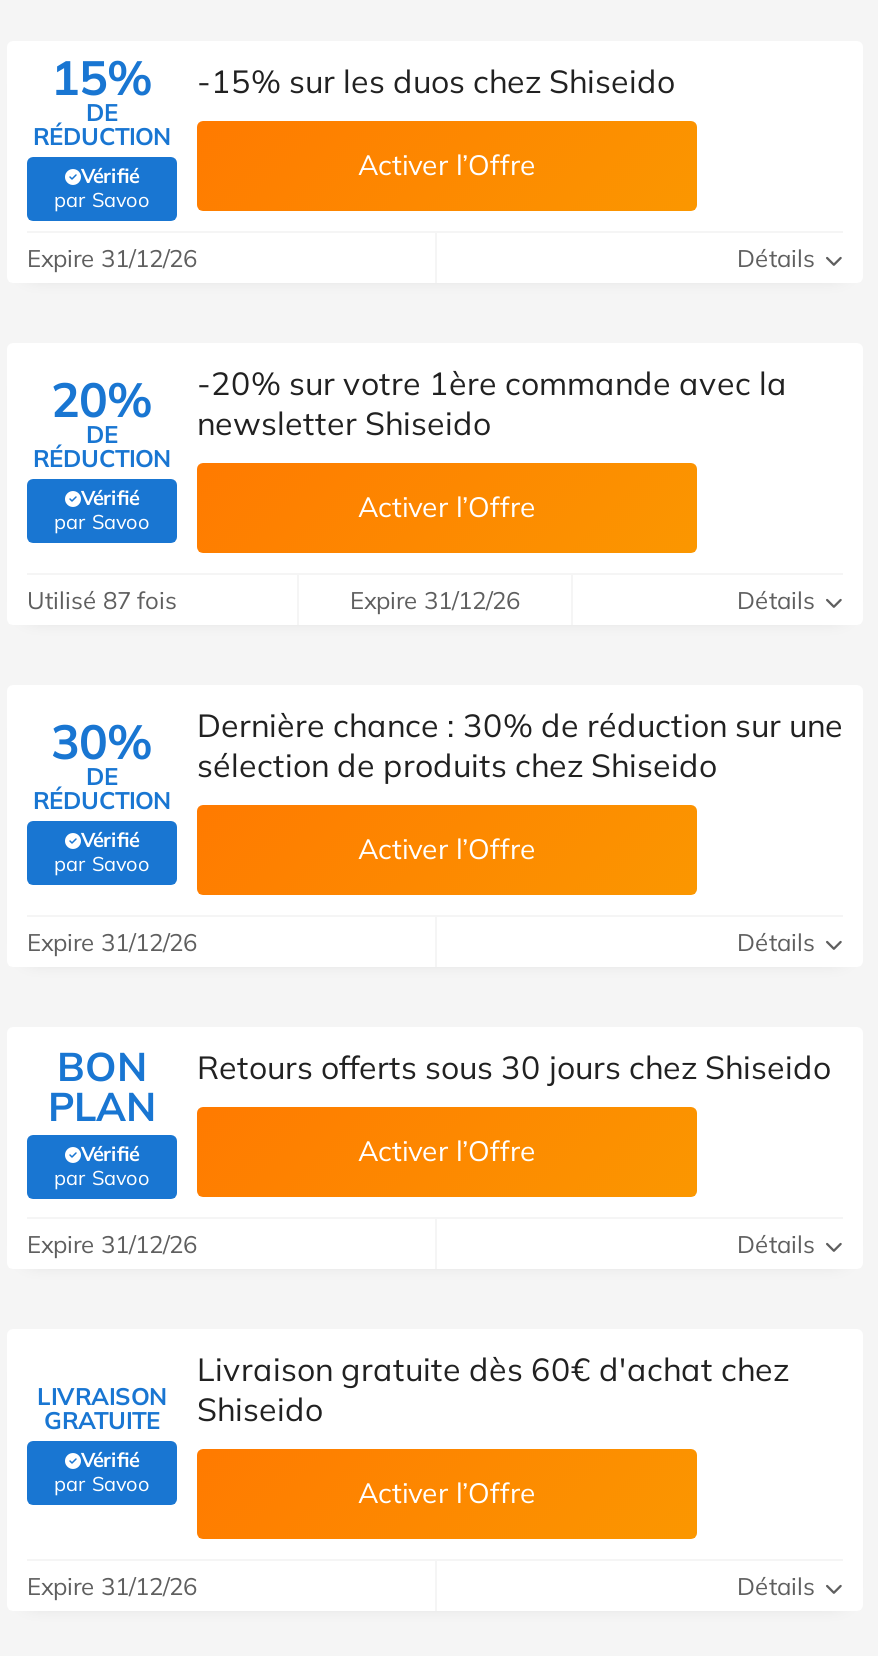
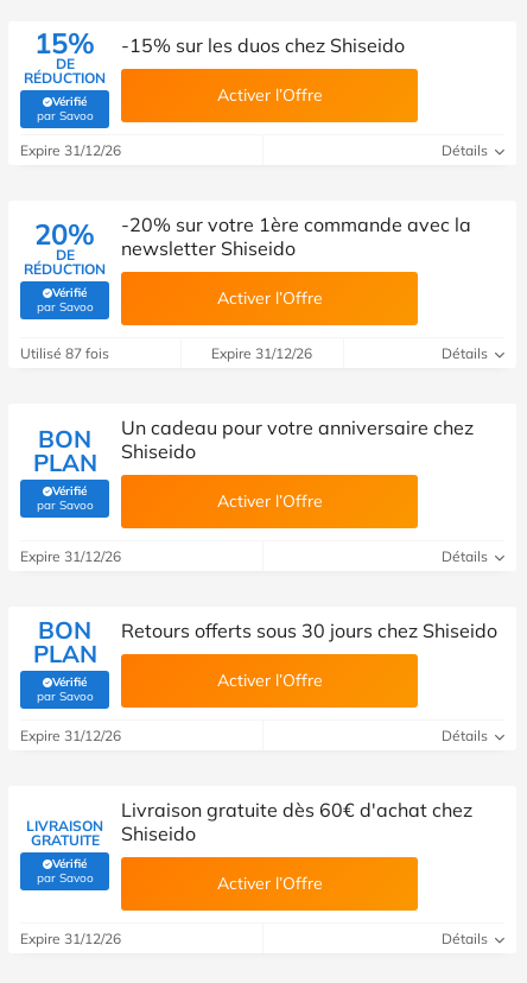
- 30%
- DE
- RÉDUCTION
+ BON
+ PLAN

- Dernière chance : 30% de réduction sur une
- sélection de produits chez Shiseido
+ Un cadeau pour votre anniversaire chez
+ Shiseido
